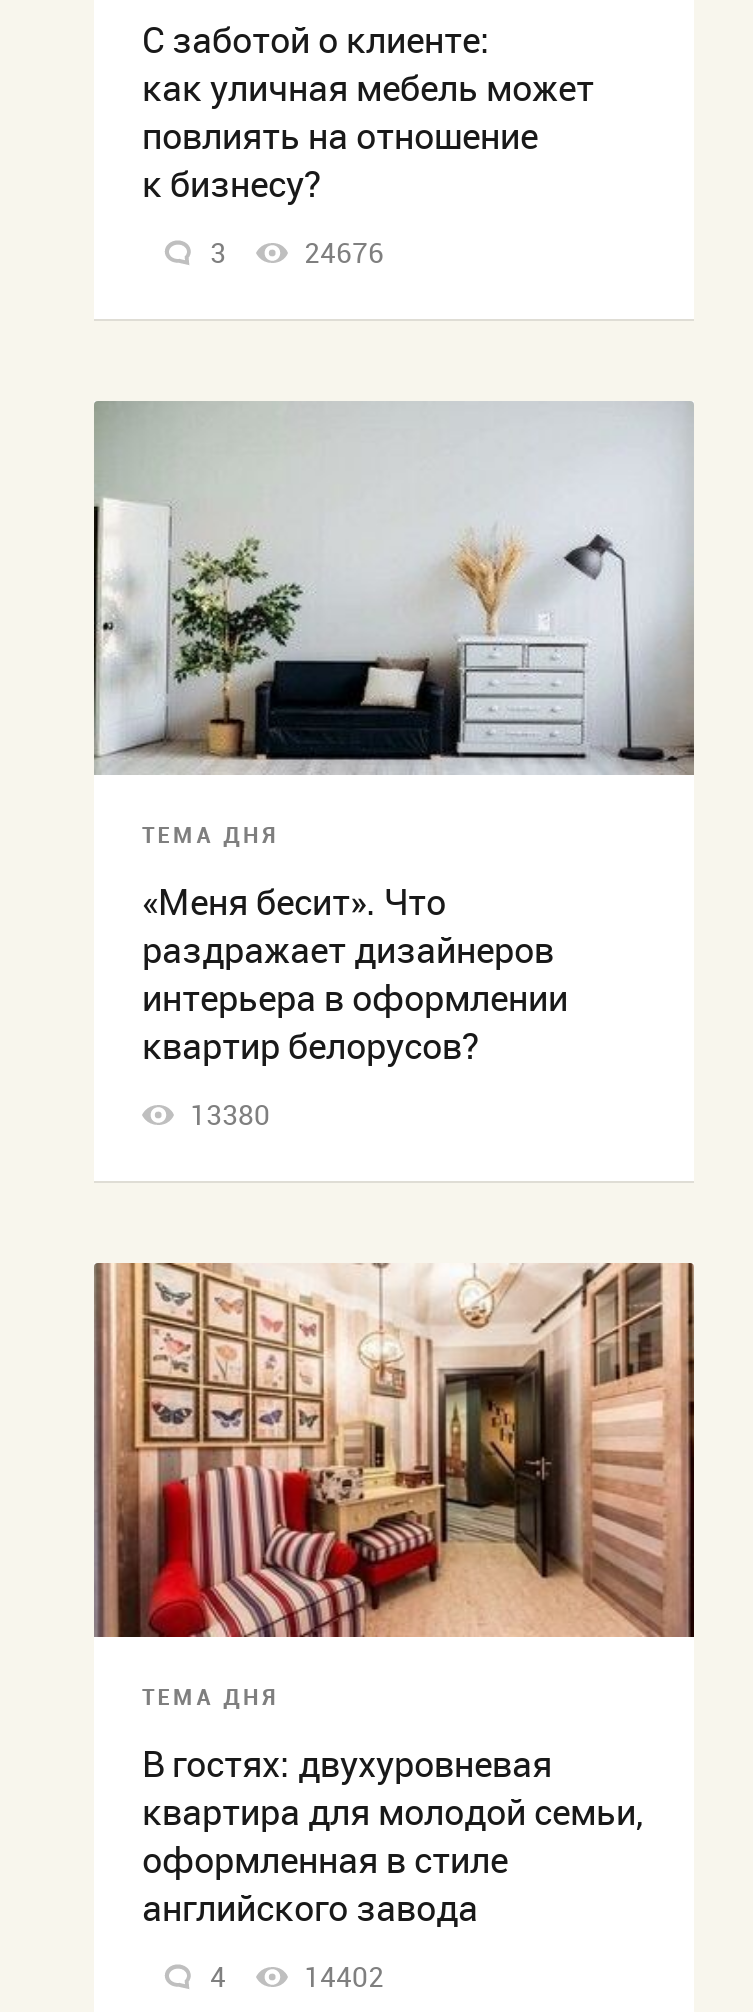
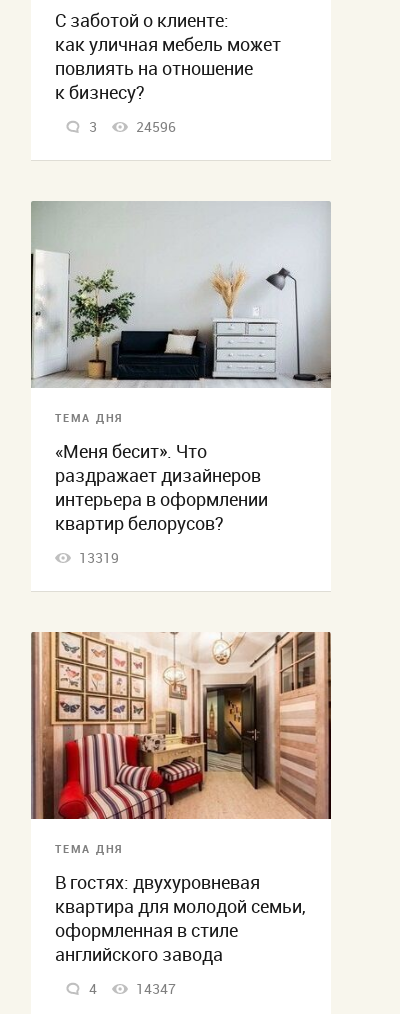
- 24676
+ 24596

- 13380
+ 13319

- 14402
+ 14347
